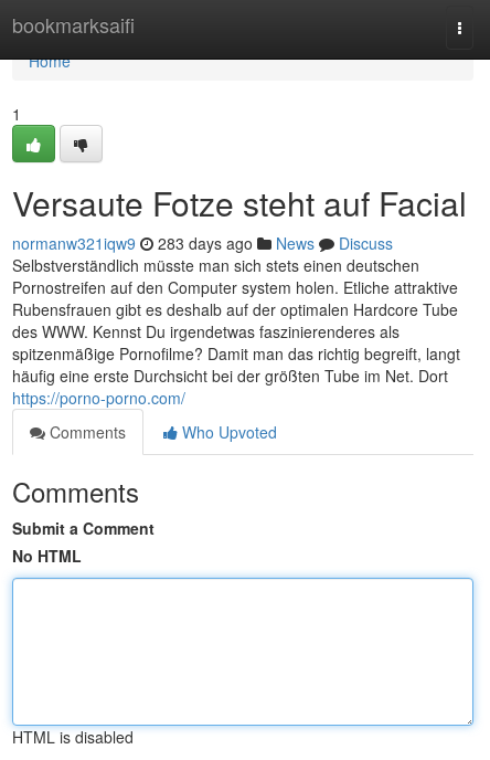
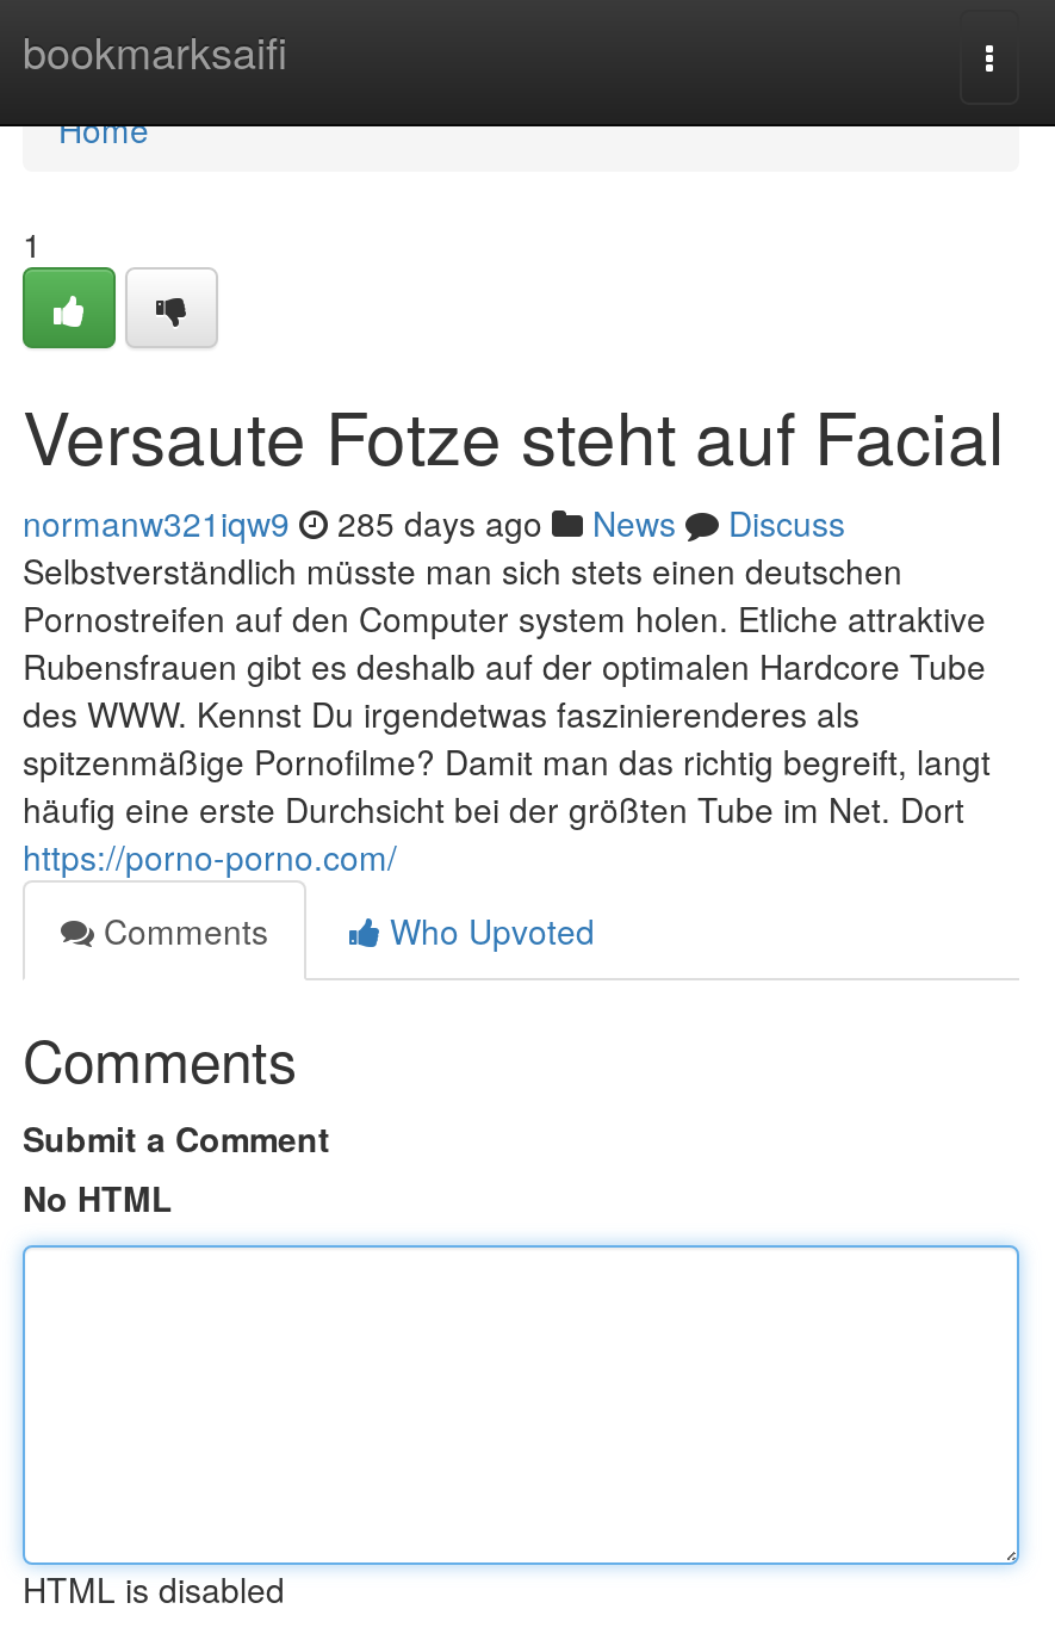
- normanw321iqw9 283 days ago News Discuss
+ normanw321iqw9 285 days ago News Discuss
